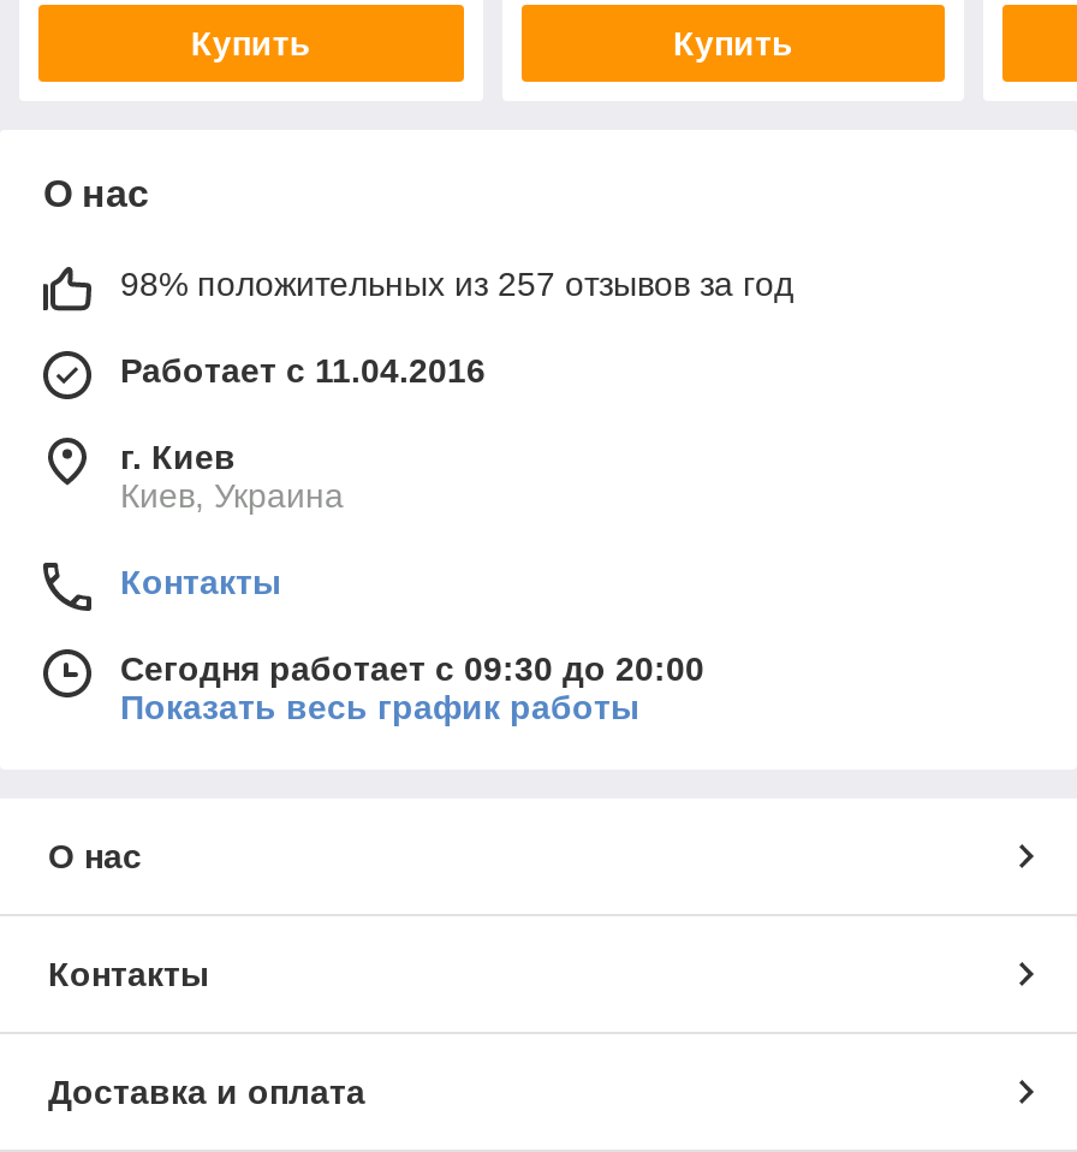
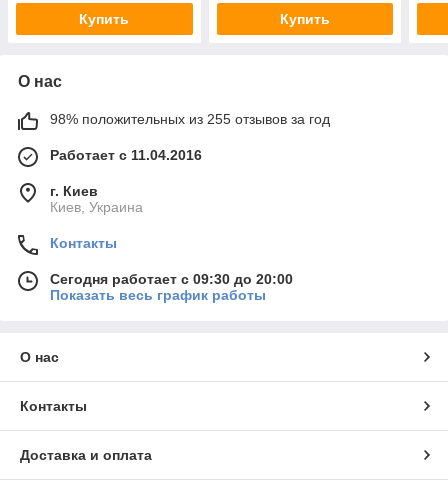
- 98% положительных из 257 отзывов за год
+ 98% положительных из 255 отзывов за год
